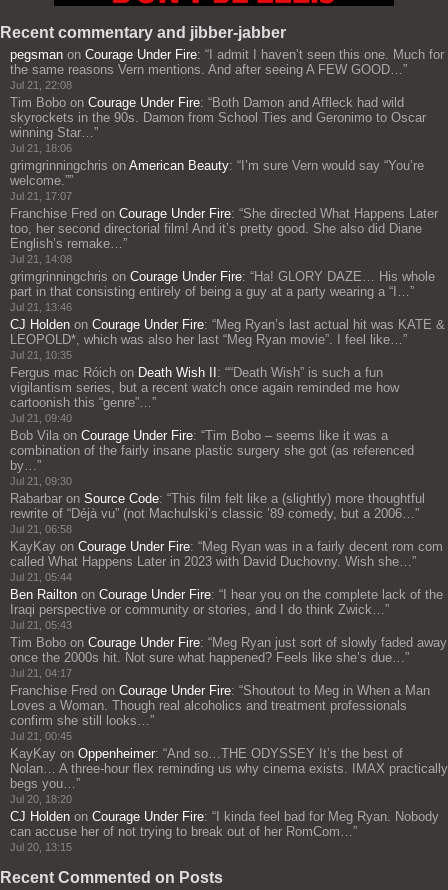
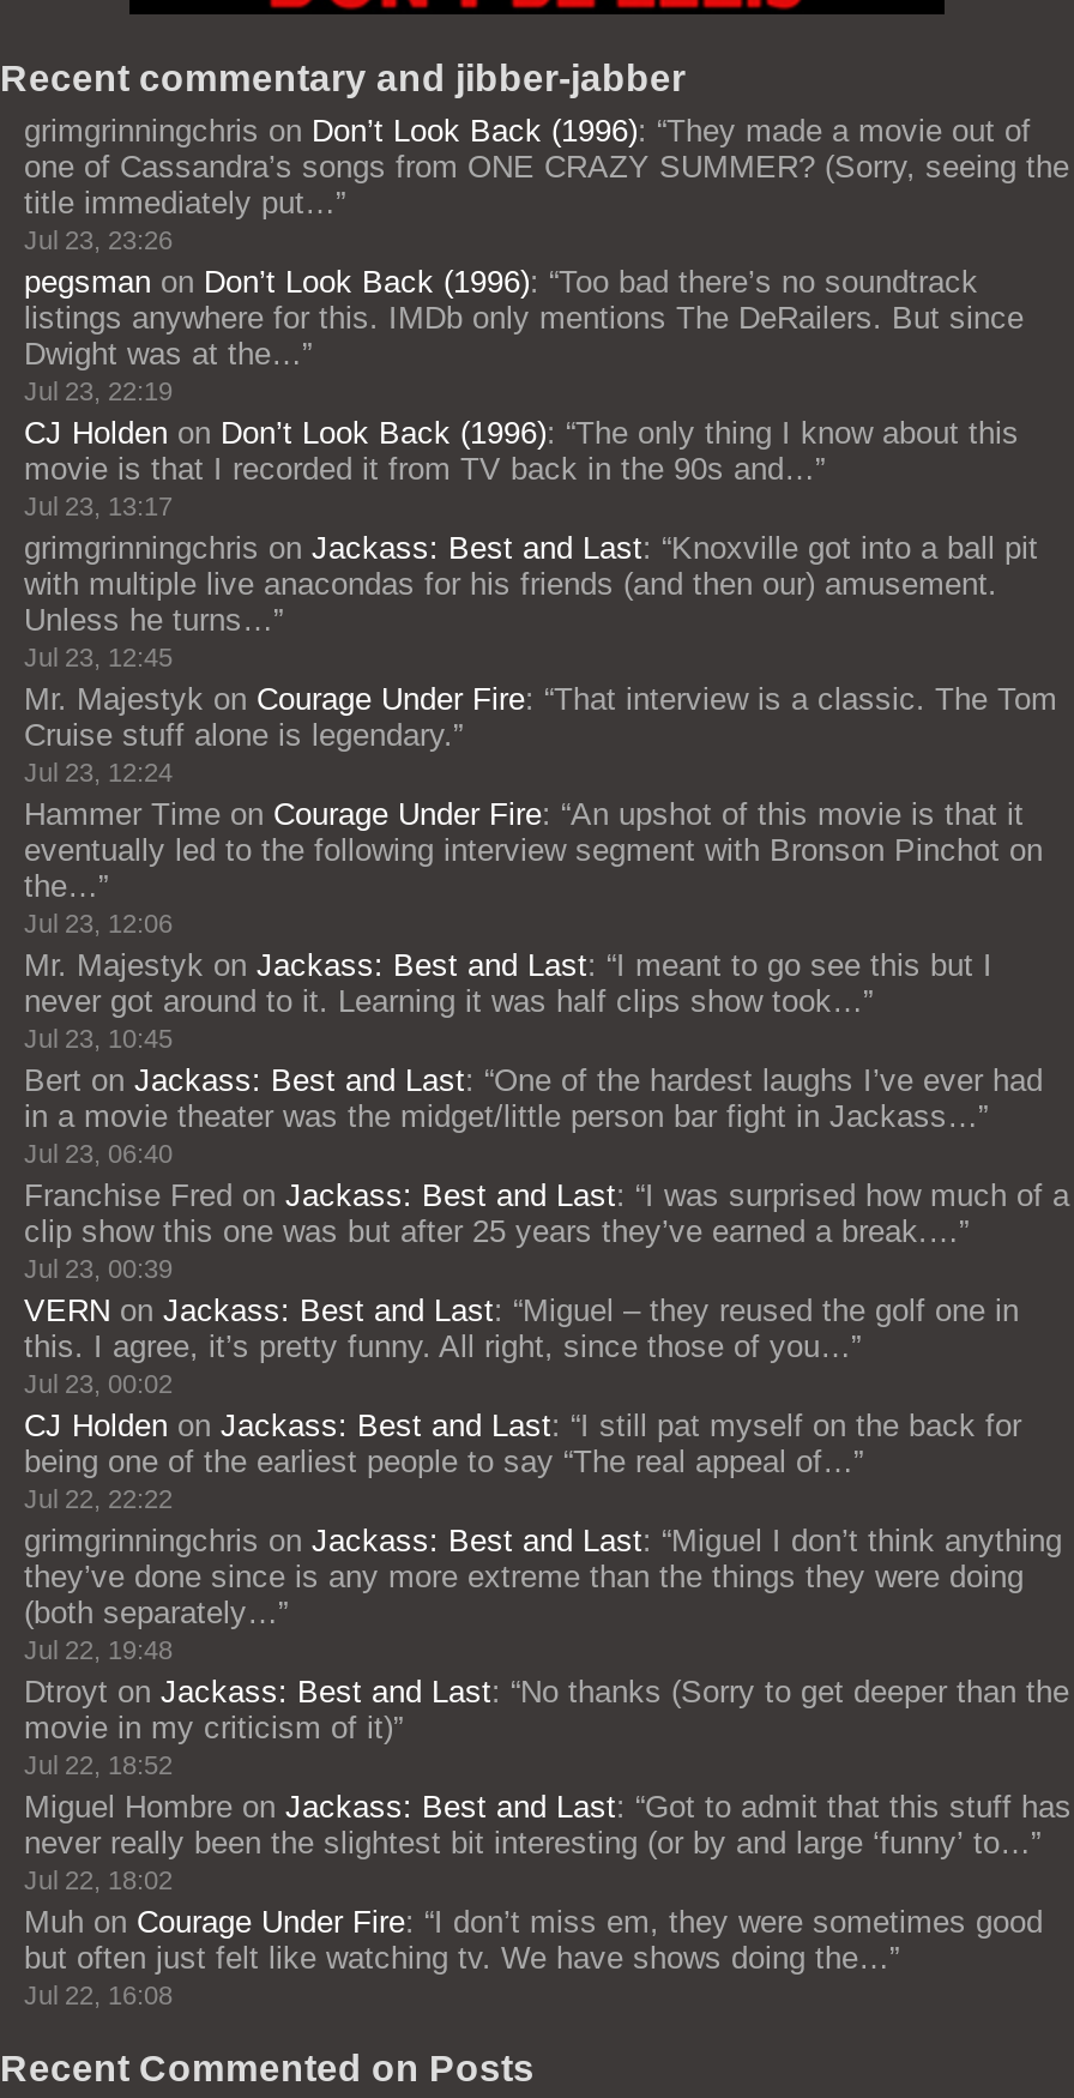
- pegsman on Courage Under Fire: “I admit I haven’t seen this one. Much for
- the same reasons Vern mentions. And after seeing A FEW GOOD…”
- Jul 21, 22:08
- Tim Bobo on Courage Under Fire: “Both Damon and Affleck had wild
- skyrockets in the 90s. Damon from School Ties and Geronimo to Oscar
- winning Star…”
- Jul 21, 18:06
- grimgrinningchris on American Beauty: “I’m sure Vern would say “You’re
- welcome.””
- Jul 21, 17:07
- Franchise Fred on Courage Under Fire: “She directed What Happens Later
- too, her second directorial film! And it’s pretty good. She also did Diane
- English’s remake…”
- Jul 21, 14:08
- grimgrinningchris on Courage Under Fire: “Ha! GLORY DAZE… His whole
- part in that consisting entirely of being a guy at a party wearing a “I…”
- Jul 21, 13:46
- CJ Holden on Courage Under Fire: “Meg Ryan’s last actual hit was KATE &
- LEOPOLD*, which was also her last “Meg Ryan movie”. I feel like…”
- Jul 21, 10:35
- Fergus mac Róich on Death Wish II: ““Death Wish” is such a fun
- vigilantism series, but a recent watch once again reminded me how
- cartoonish this “genre”…”
- Jul 21, 09:40
- Bob Vila on Courage Under Fire: “Tim Bobo – seems like it was a
- combination of the fairly insane plastic surgery she got (as referenced
- by…”
- Jul 21, 09:30
- Rabarbar on Source Code: “This film felt like a (slightly) more thoughtful
- rewrite of “Déjà vu” (not Machulski’s classic ’89 comedy, but a 2006…”
- Jul 21, 06:58
- KayKay on Courage Under Fire: “Meg Ryan was in a fairly decent rom com
- called What Happens Later in 2023 with David Duchovny. Wish she…”
- Jul 21, 05:44
- Ben Railton on Courage Under Fire: “I hear you on the complete lack of the
- Iraqi perspective or community or stories, and I do think Zwick…”
- Jul 21, 05:43
- Tim Bobo on Courage Under Fire: “Meg Ryan just sort of slowly faded away
- once the 2000s hit. Not sure what happened? Feels like she’s due…”
- Jul 21, 04:17
- Franchise Fred on Courage Under Fire: “Shoutout to Meg in When a Man
- Loves a Woman. Though real alcoholics and treatment professionals
- confirm she still looks…”
- Jul 21, 00:45
- KayKay on Oppenheimer: “And so…THE ODYSSEY It’s the best of
- Nolan… A three‑hour flex reminding us why cinema exists. IMAX practically
- begs you…”
- Jul 20, 18:20
- CJ Holden on Courage Under Fire: “I kinda feel bad for Meg Ryan. Nobody
- can accuse her of not trying to break out of her RomCom…”
- Jul 20, 13:15
+ grimgrinningchris on Don’t Look Back (1996): “They made a movie out of
+ one of Cassandra’s songs from ONE CRAZY SUMMER? (Sorry, seeing the
+ title immediately put…”
+ Jul 23, 23:26
+ pegsman on Don’t Look Back (1996): “Too bad there’s no soundtrack
+ listings anywhere for this. IMDb only mentions The DeRailers. But since
+ Dwight was at the…”
+ Jul 23, 22:19
+ CJ Holden on Don’t Look Back (1996): “The only thing I know about this
+ movie is that I recorded it from TV back in the 90s and…”
+ Jul 23, 13:17
+ grimgrinningchris on Jackass: Best and Last: “Knoxville got into a ball pit
+ with multiple live anacondas for his friends (and then our) amusement.
+ Unless he turns…”
+ Jul 23, 12:45
+ Mr. Majestyk on Courage Under Fire: “That interview is a classic. The Tom
+ Cruise stuff alone is legendary.”
+ Jul 23, 12:24
+ Hammer Time on Courage Under Fire: “An upshot of this movie is that it
+ eventually led to the following interview segment with Bronson Pinchot on
+ the…”
+ Jul 23, 12:06
+ Mr. Majestyk on Jackass: Best and Last: “I meant to go see this but I
+ never got around to it. Learning it was half clips show took…”
+ Jul 23, 10:45
+ Bert on Jackass: Best and Last: “One of the hardest laughs I’ve ever had
+ in a movie theater was the midget/little person bar fight in Jackass…”
+ Jul 23, 06:40
+ Franchise Fred on Jackass: Best and Last: “I was surprised how much of a
+ clip show this one was but after 25 years they’ve earned a break.…”
+ Jul 23, 00:39
+ VERN on Jackass: Best and Last: “Miguel – they reused the golf one in
+ this. I agree, it’s pretty funny. All right, since those of you…”
+ Jul 23, 00:02
+ CJ Holden on Jackass: Best and Last: “I still pat myself on the back for
+ being one of the earliest people to say “The real appeal of…”
+ Jul 22, 22:22
+ grimgrinningchris on Jackass: Best and Last: “Miguel I don’t think anything
+ they’ve done since is any more extreme than the things they were doing
+ (both separately…”
+ Jul 22, 19:48
+ Dtroyt on Jackass: Best and Last: “No thanks (Sorry to get deeper than the
+ movie in my criticism of it)”
+ Jul 22, 18:52
+ Miguel Hombre on Jackass: Best and Last: “Got to admit that this stuff has
+ never really been the slightest bit interesting (or by and large ‘funny’ to…”
+ Jul 22, 18:02
+ Muh on Courage Under Fire: “I don’t miss em, they were sometimes good
+ but often just felt like watching tv. We have shows doing the…”
+ Jul 22, 16:08
